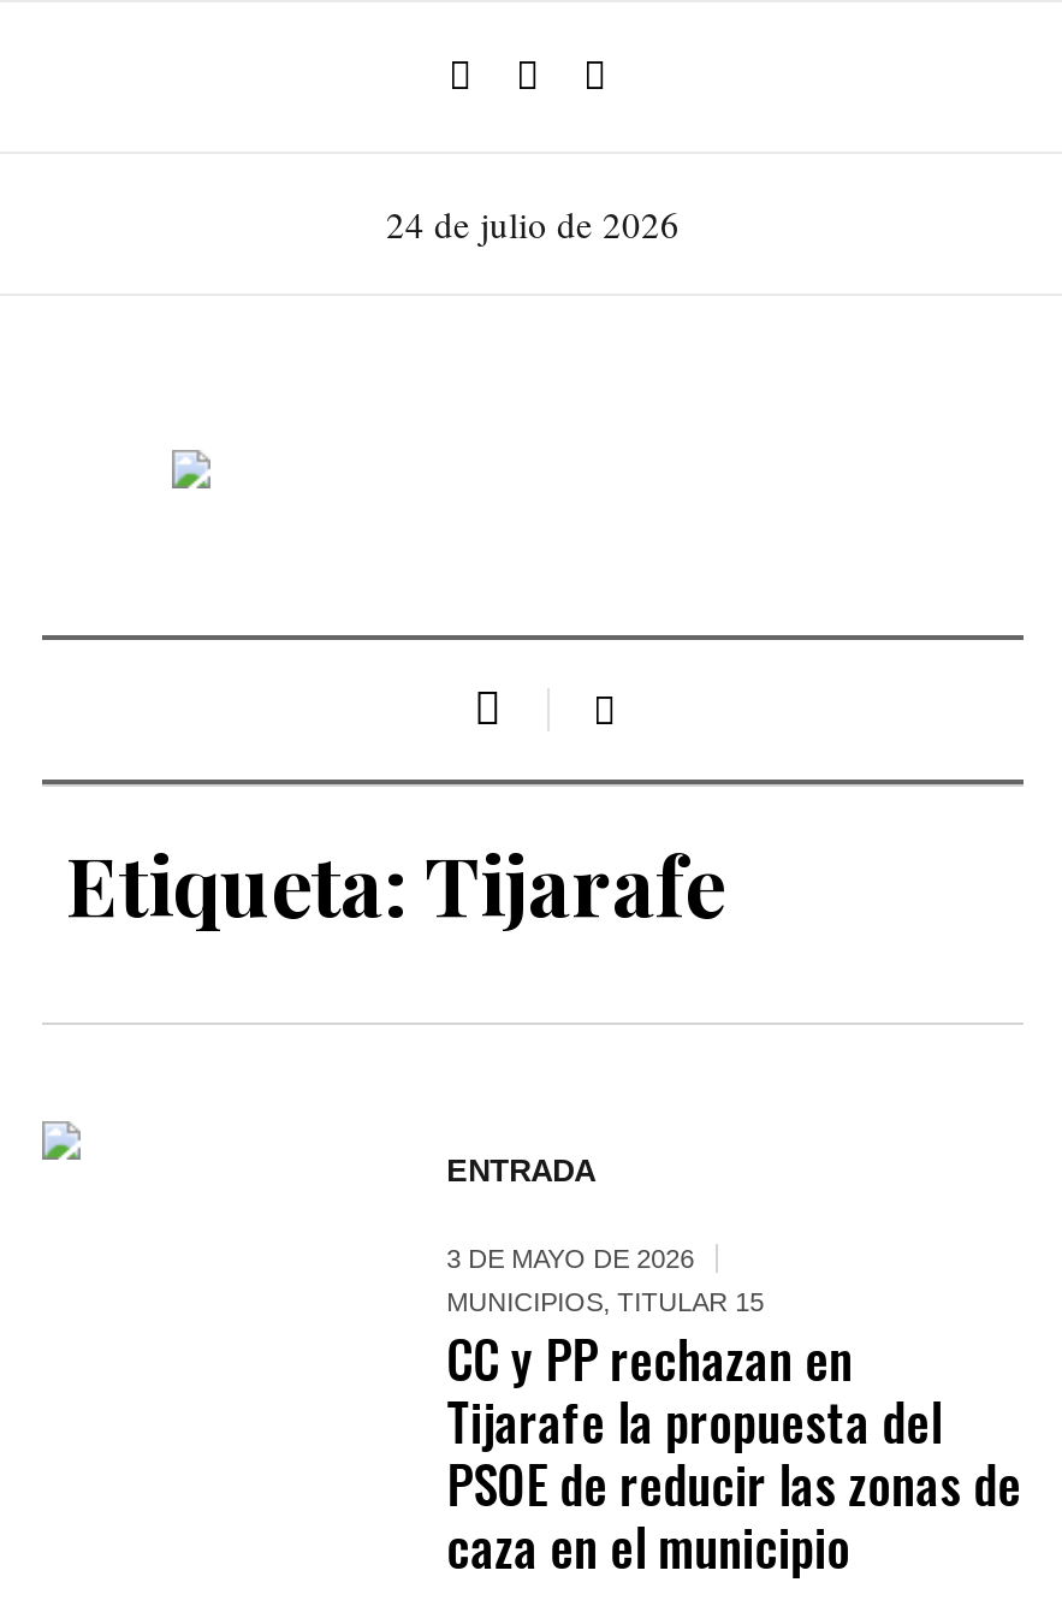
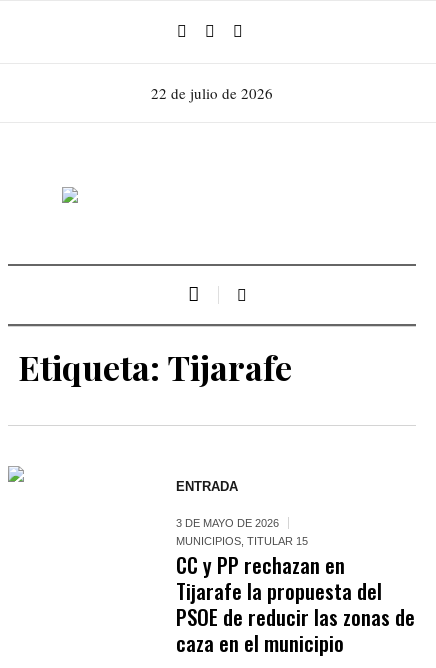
- 24 de julio de 2026
+ 22 de julio de 2026
